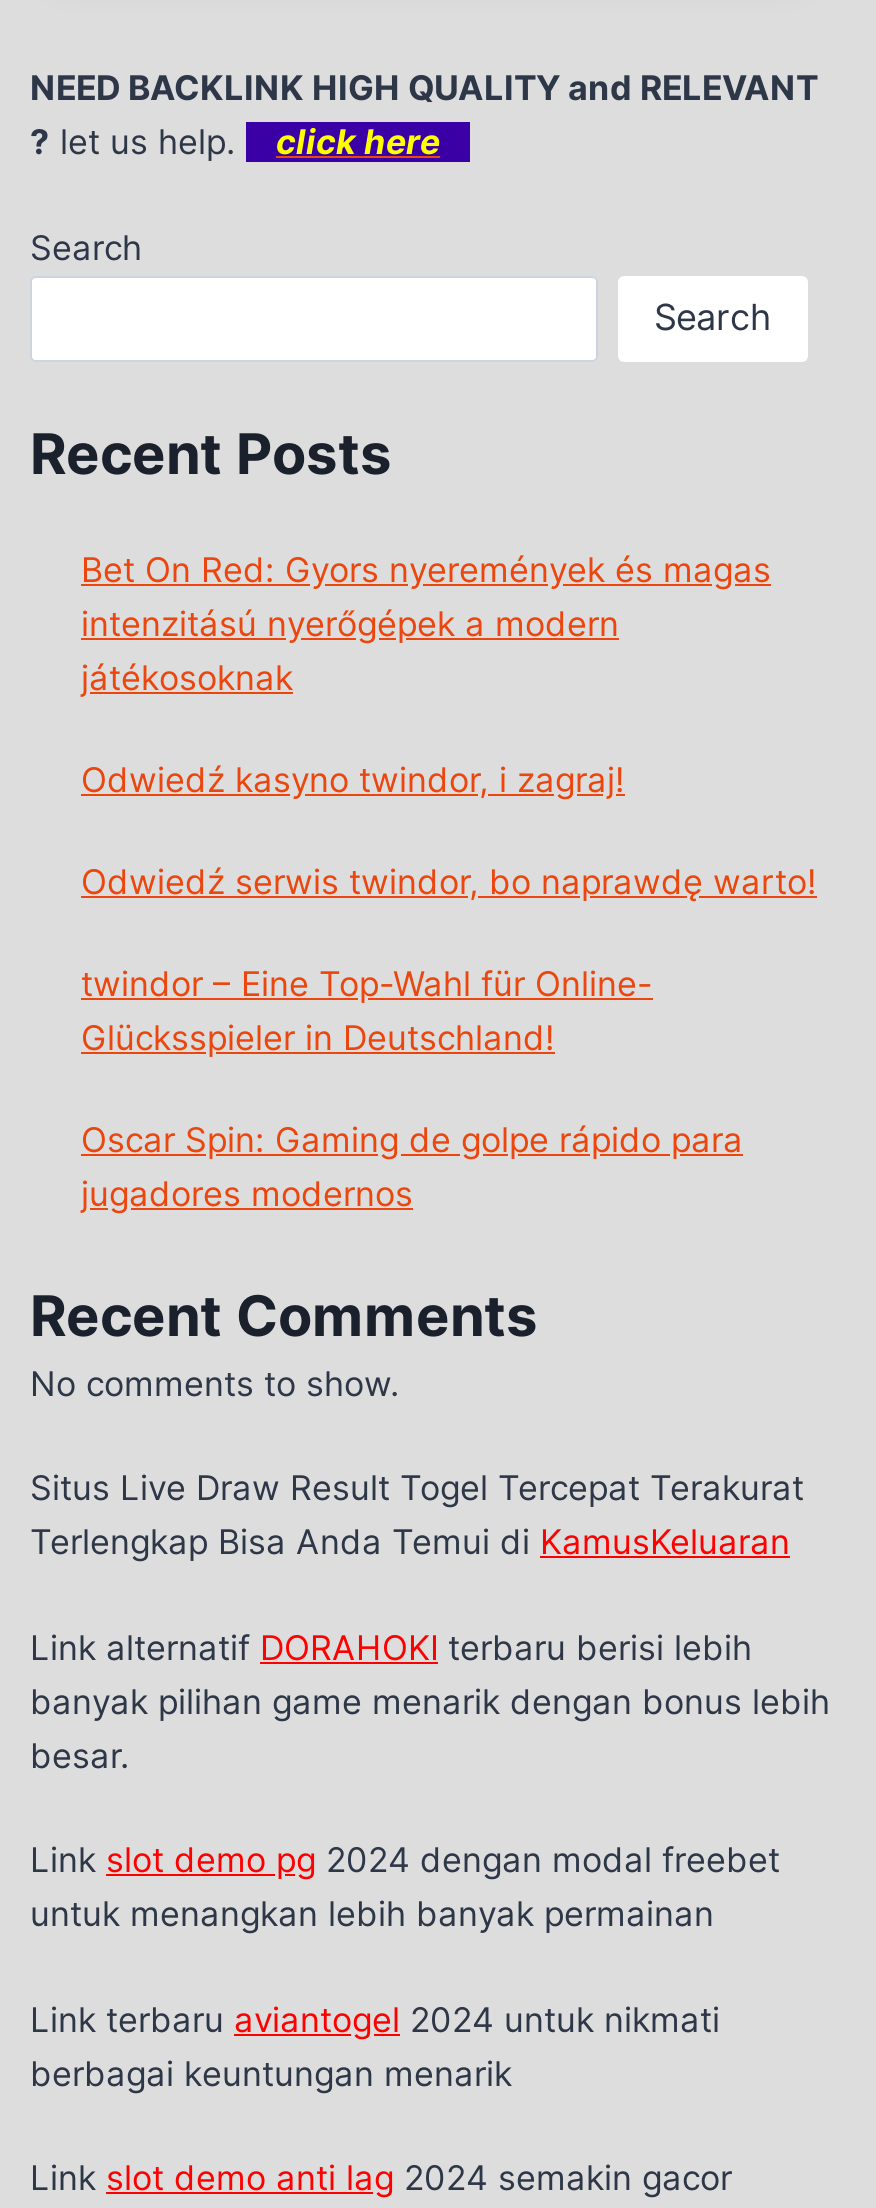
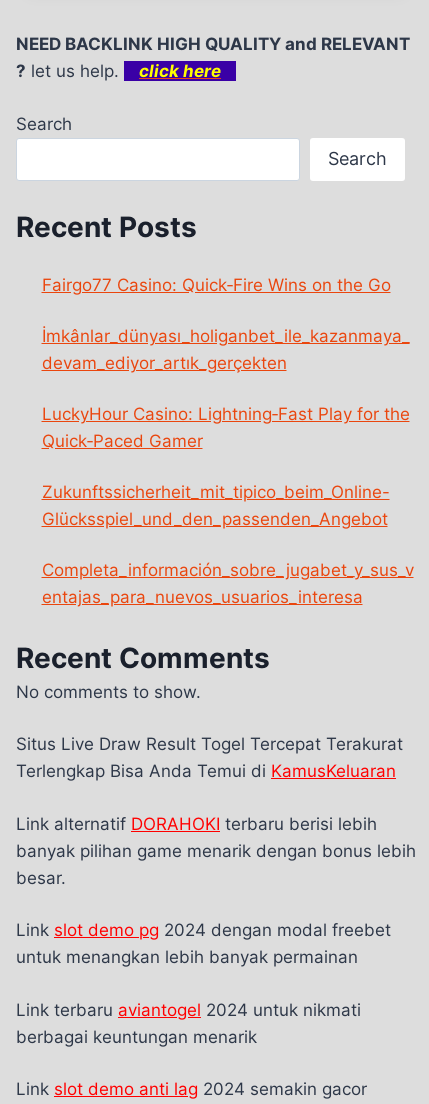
- Bet On Red: Gyors nyeremények és magas
- intenzitású nyerőgépek a modern
- játékosoknak
+ Fairgo77 Casino: Quick‑Fire Wins on the Go

- Odwiedź kasyno twindor, i zagraj!
+ İmkânlar_dünyası_holiganbet_ile_kazanmaya_
+ devam_ediyor_artık_gerçekten

- Odwiedź serwis twindor, bo naprawdę warto!
+ LuckyHour Casino: Lightning‑Fast Play for the
+ Quick‑Paced Gamer

- twindor – Eine Top-Wahl für Online-
- Glücksspieler in Deutschland!
+ Zukunftssicherheit_mit_tipico_beim_Online-
+ Glücksspiel_und_den_passenden_Angebot

- Oscar Spin: Gaming de golpe rápido para
- jugadores modernos
+ Completa_información_sobre_jugabet_y_sus_v
+ entajas_para_nuevos_usuarios_interesa
